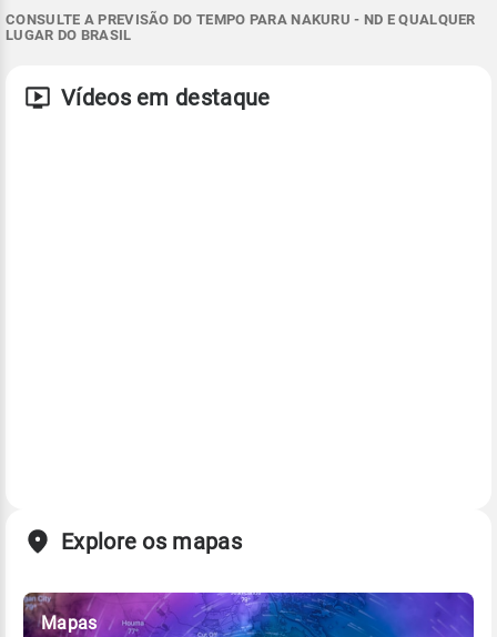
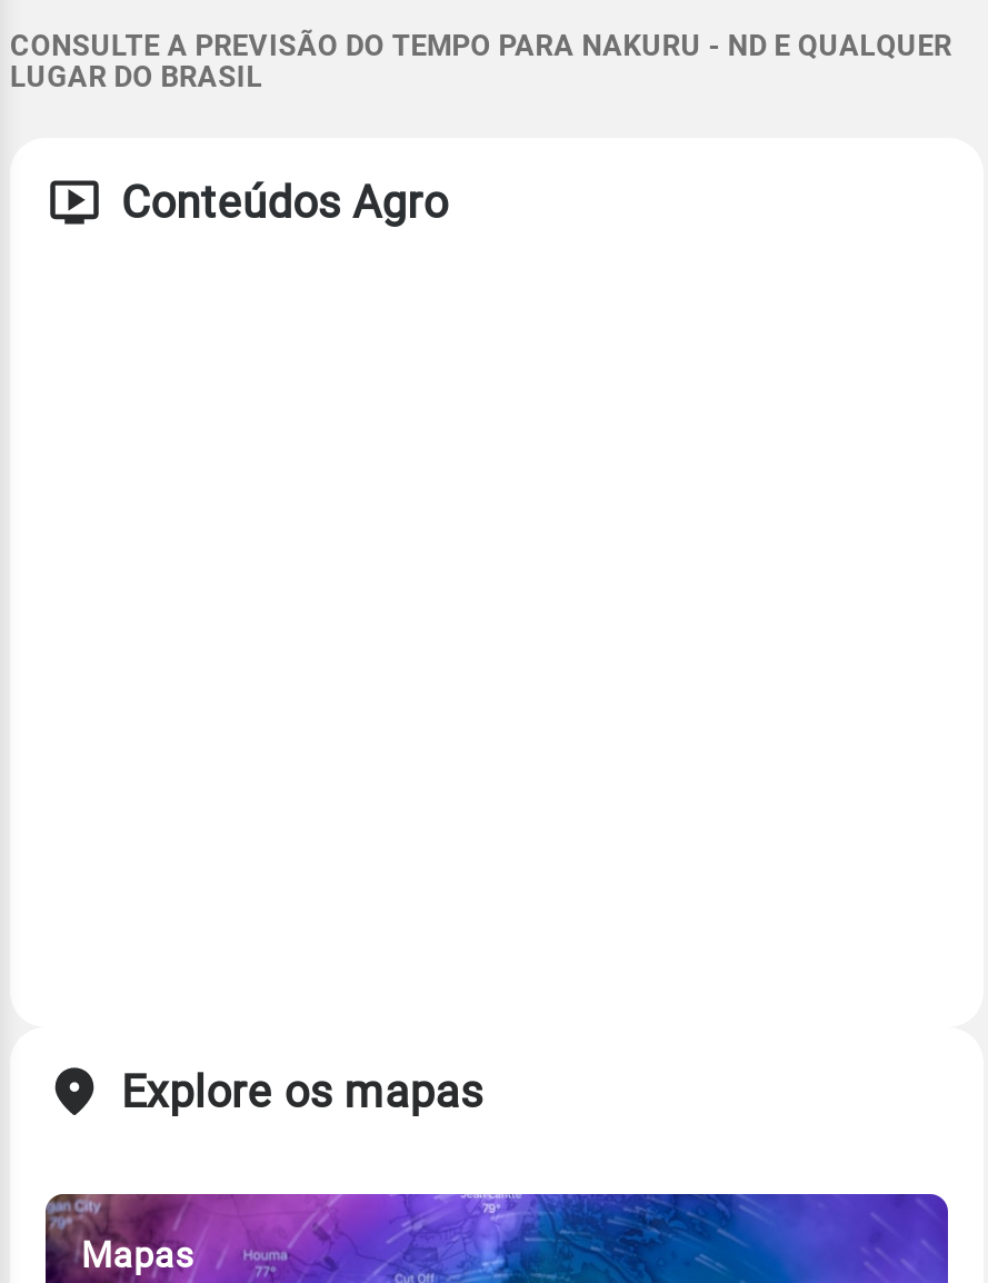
- Vídeos em destaque
+ Conteúdos Agro
